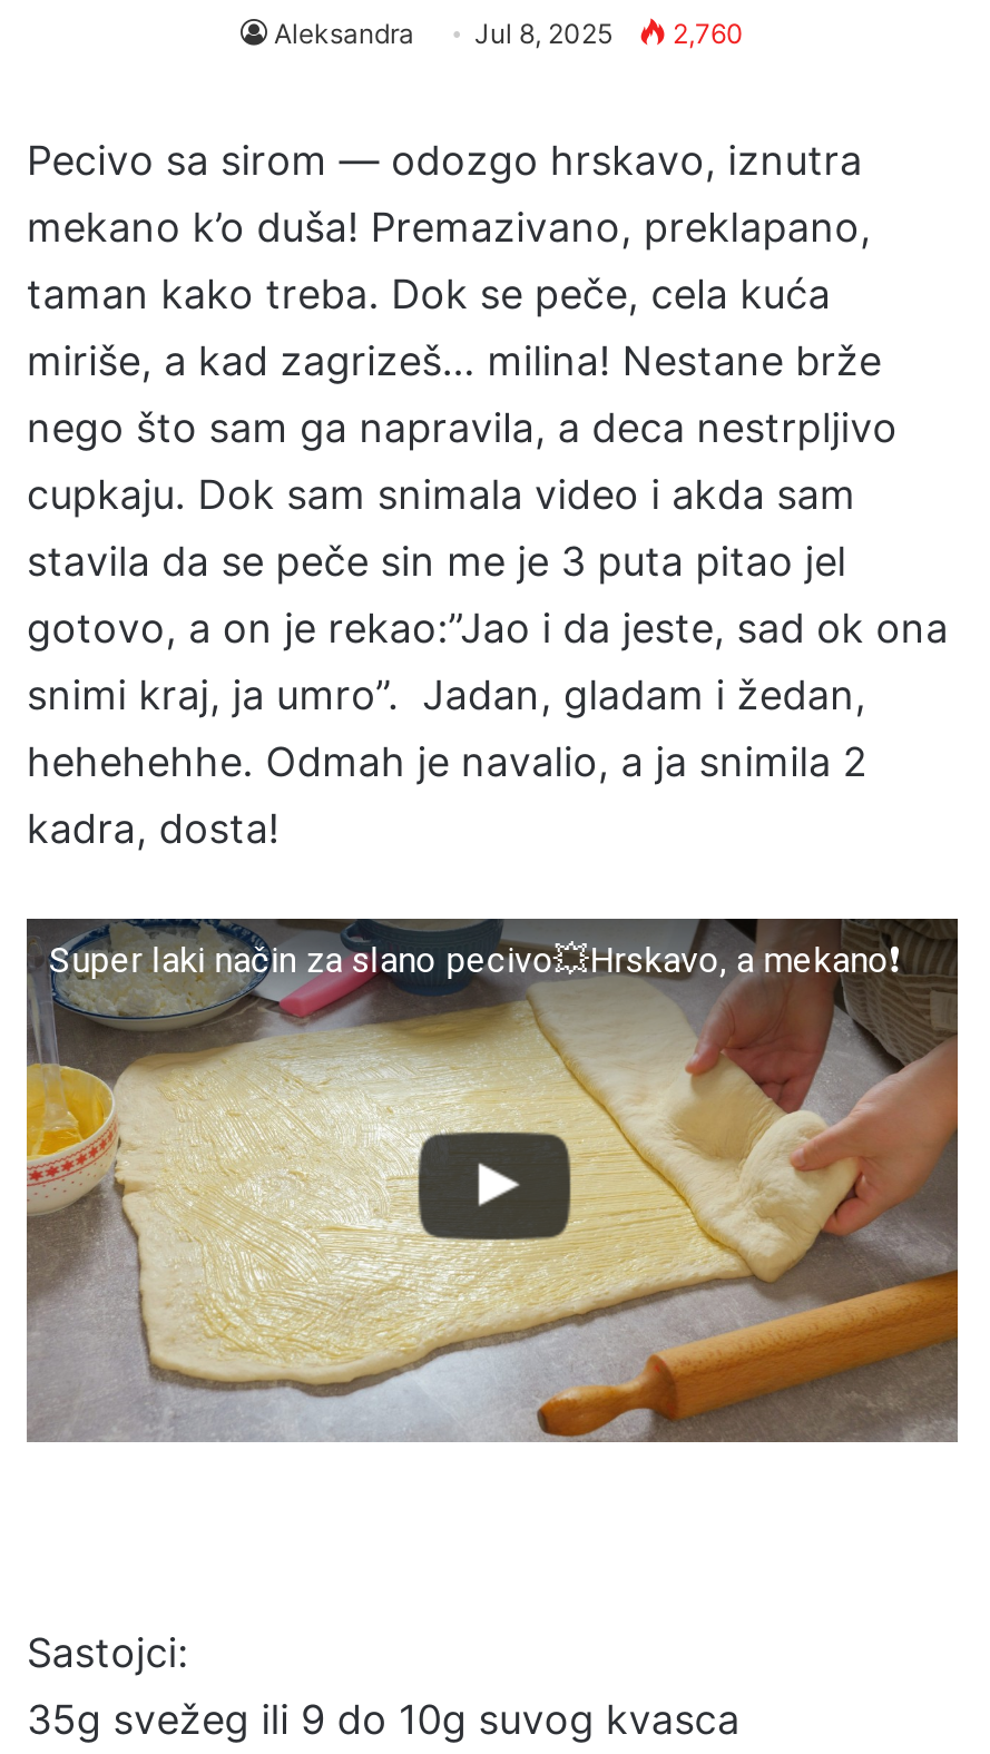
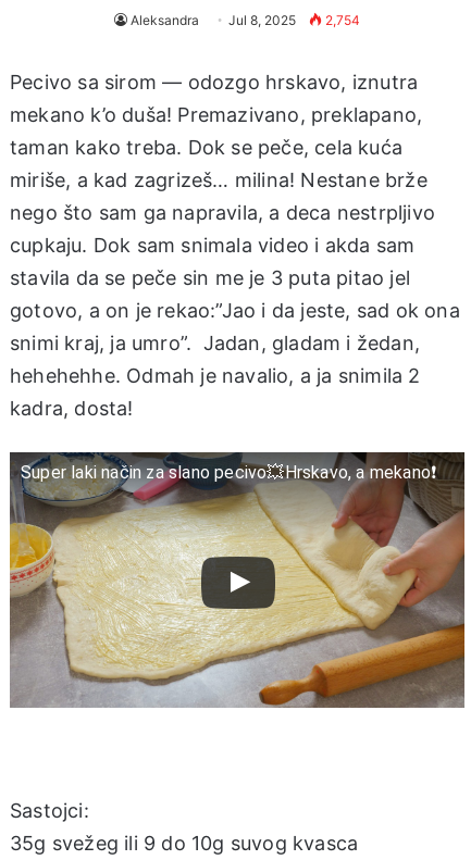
- Aleksandra Jul 8, 2025 2,760
+ Aleksandra Jul 8, 2025 2,754
